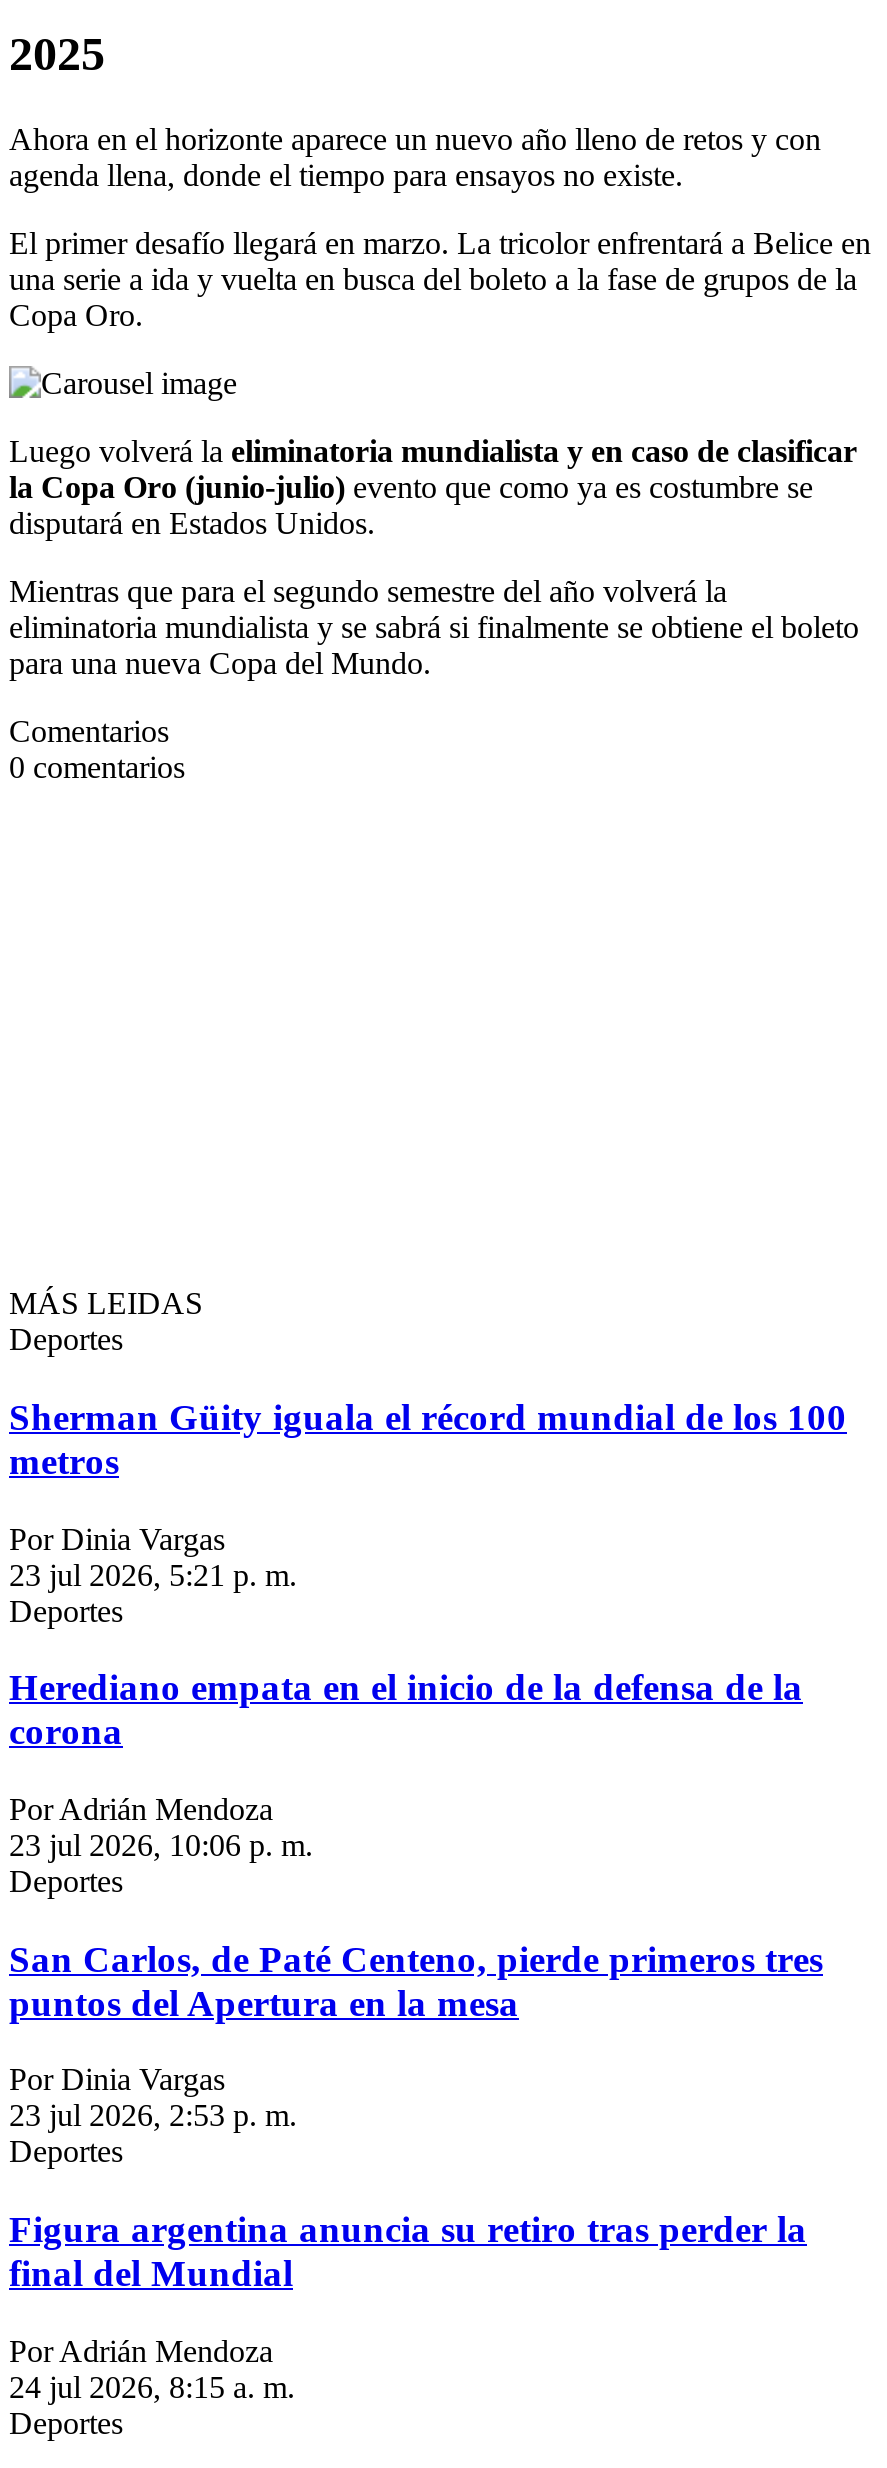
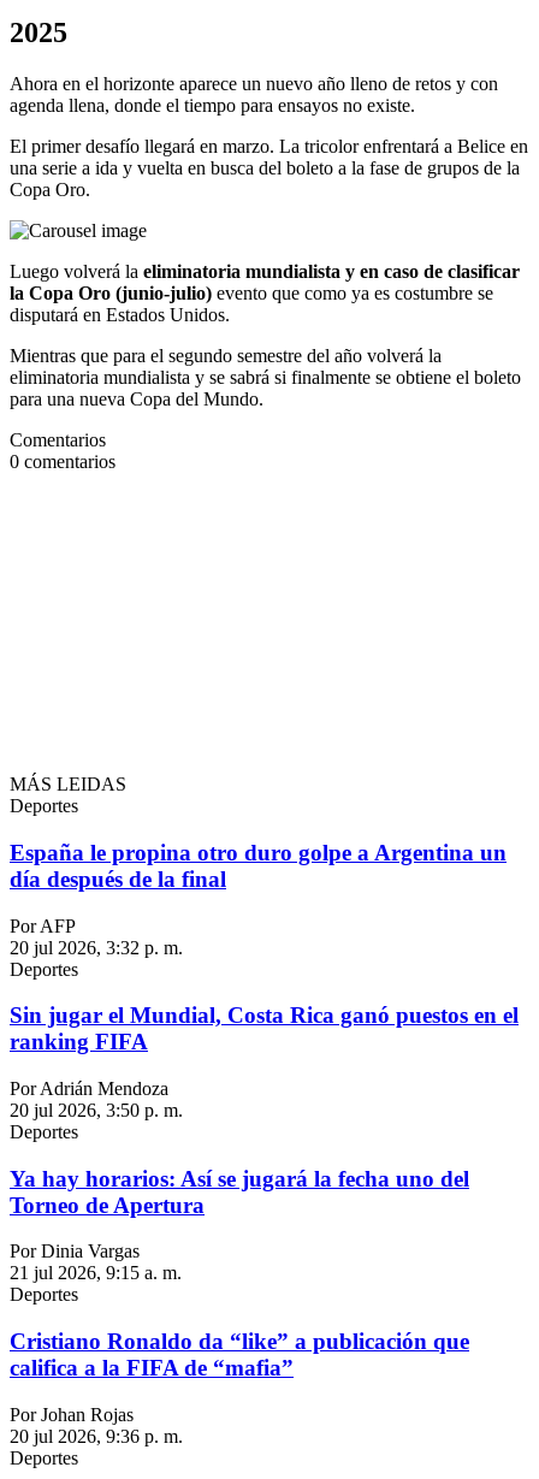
- Sherman Güity iguala el récord mundial de los 100
- metros
+ España le propina otro duro golpe a Argentina un
+ día después de la final

- Por Dinia Vargas
- 23 jul 2026, 5:21 p. m.
+ Por AFP
+ 20 jul 2026, 3:32 p. m.

- Herediano empata en el inicio de la defensa de la
- corona
+ Sin jugar el Mundial, Costa Rica ganó puestos en el
+ ranking FIFA

- 23 jul 2026, 10:06 p. m.
+ 20 jul 2026, 3:50 p. m.

- San Carlos, de Paté Centeno, pierde primeros tres
- puntos del Apertura en la mesa
+ Ya hay horarios: Así se jugará la fecha uno del
+ Torneo de Apertura

- 23 jul 2026, 2:53 p. m.
+ 21 jul 2026, 9:15 a. m.

- Figura argentina anuncia su retiro tras perder la
- final del Mundial
+ Cristiano Ronaldo da “like” a publicación que
+ califica a la FIFA de “mafia”

- Por Adrián Mendoza
- 24 jul 2026, 8:15 a. m.
+ Por Johan Rojas
+ 20 jul 2026, 9:36 p. m.
